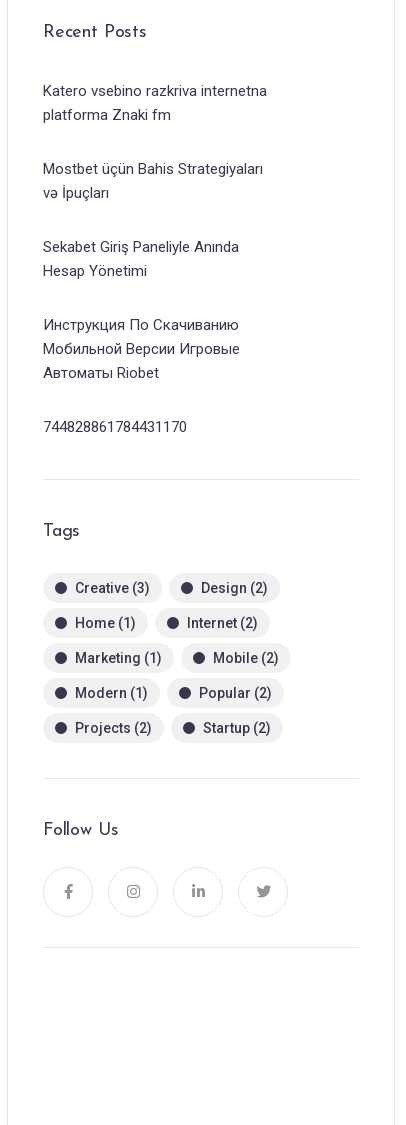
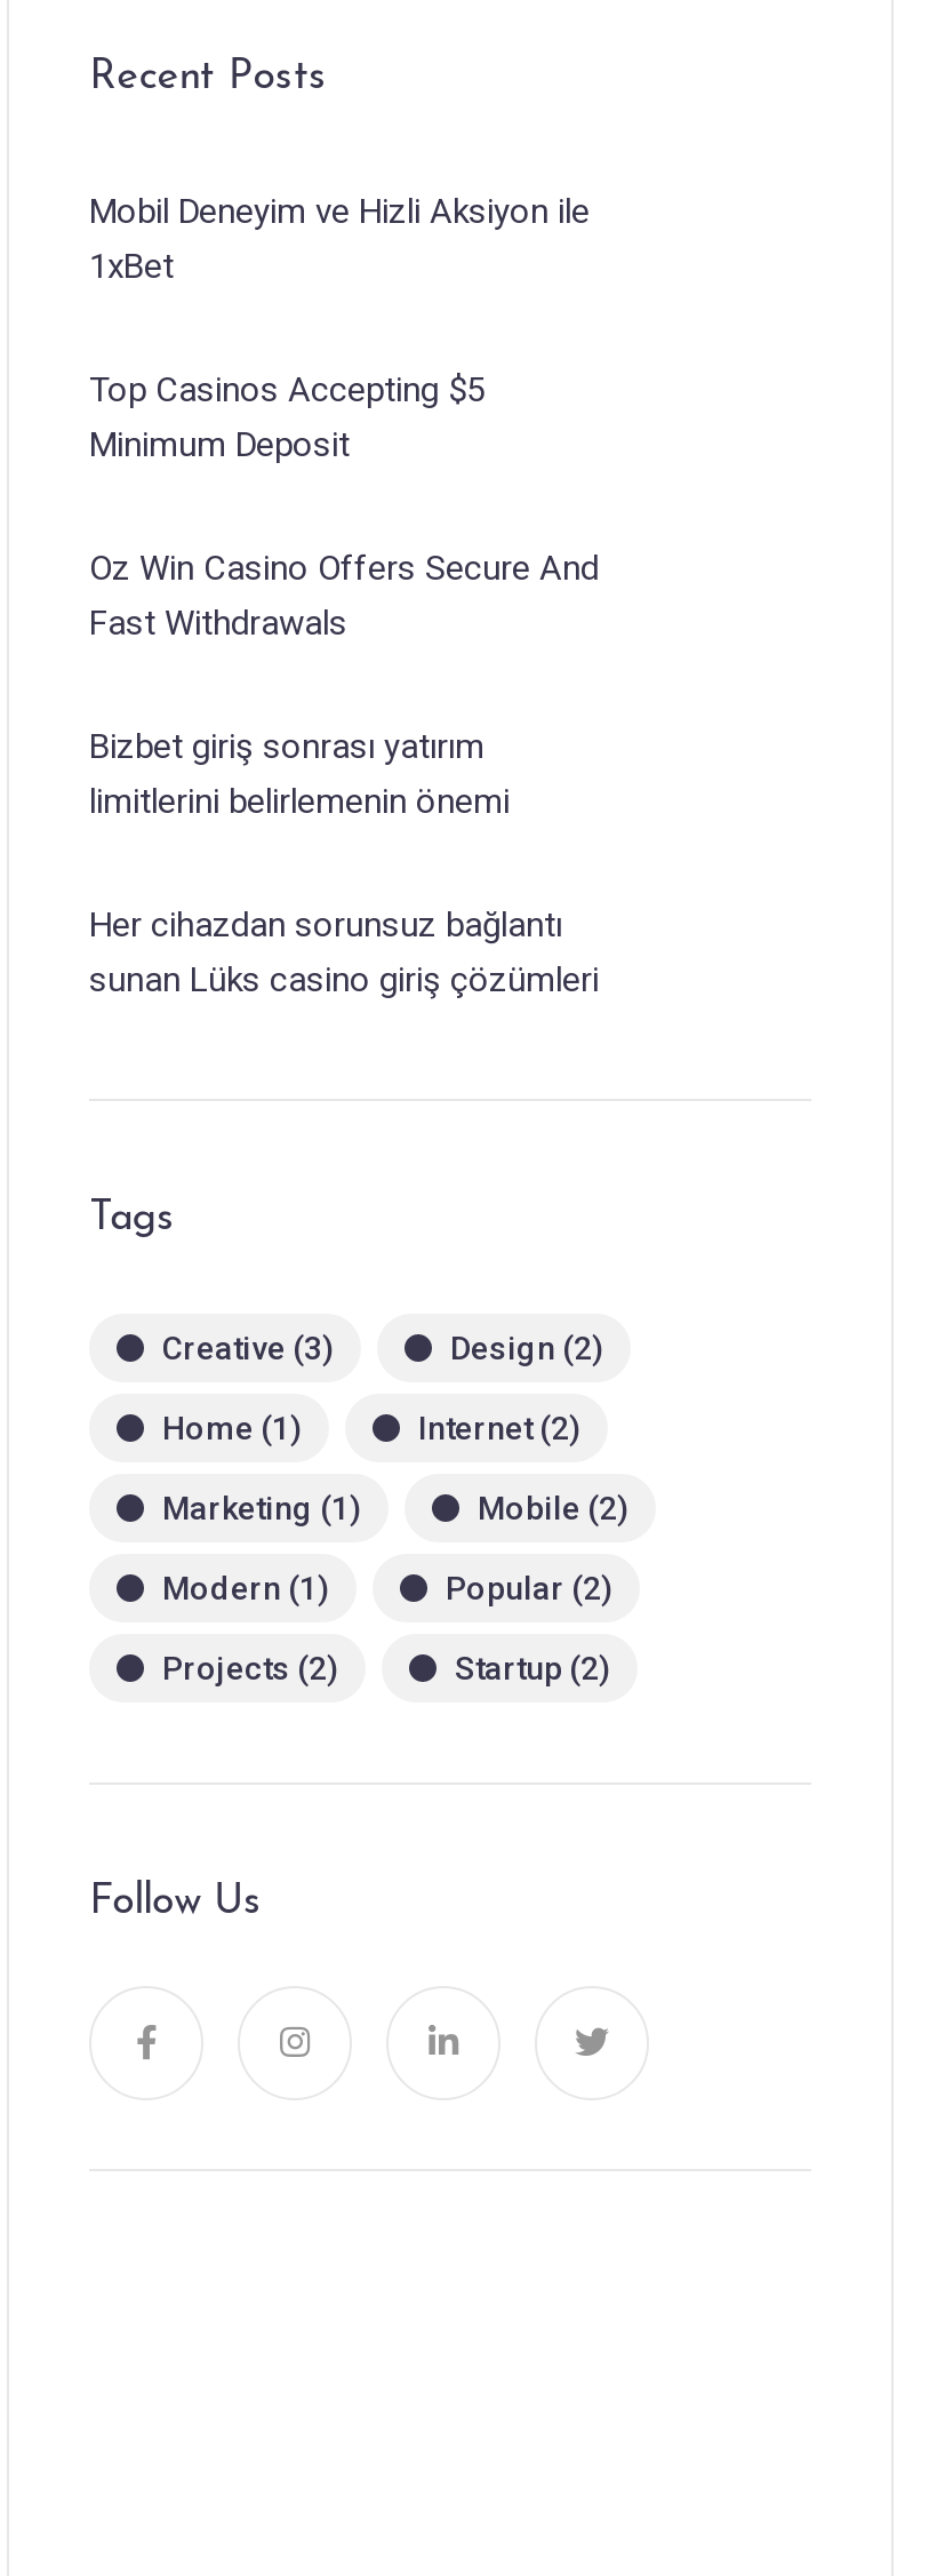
- Katero vsebino razkriva internetna
- platforma Znaki fm
+ Mobil Deneyim ve Hizli Aksiyon ile
+ 1xBet

- Mostbet üçün Bahis Strategiyaları
- və İpuçları
+ Top Casinos Accepting $5
+ Minimum Deposit

- Sekabet Giriş Paneliyle Anında
- Hesap Yönetimi
+ Oz Win Casino Offers Secure And
+ Fast Withdrawals

- Инструкция По Скачиванию
- Мобильной Версии Игровые
- Автоматы Riobet
+ Bizbet giriş sonrası yatırım
+ limitlerini belirlemenin önemi

- 744828861784431170
+ Her cihazdan sorunsuz bağlantı
+ sunan Lüks casino giriş çözümleri
